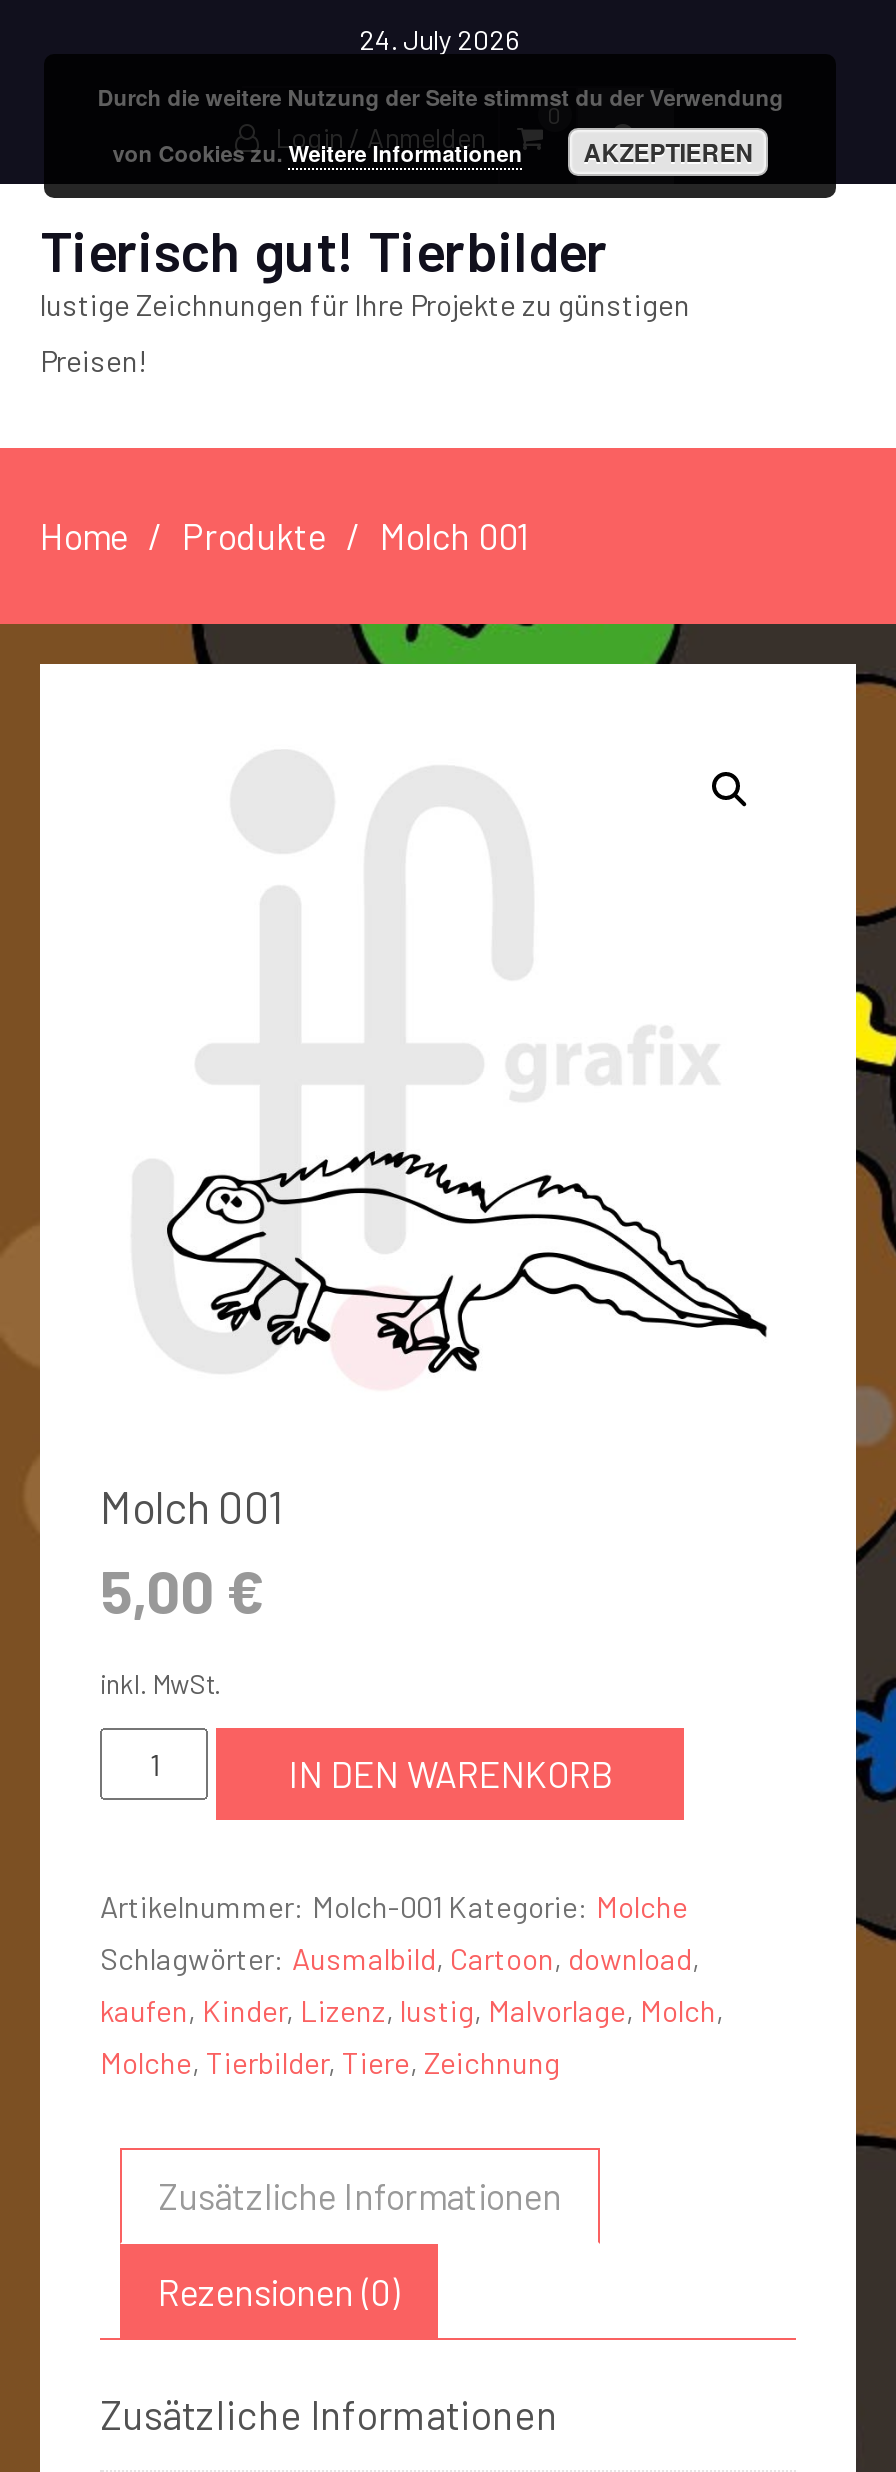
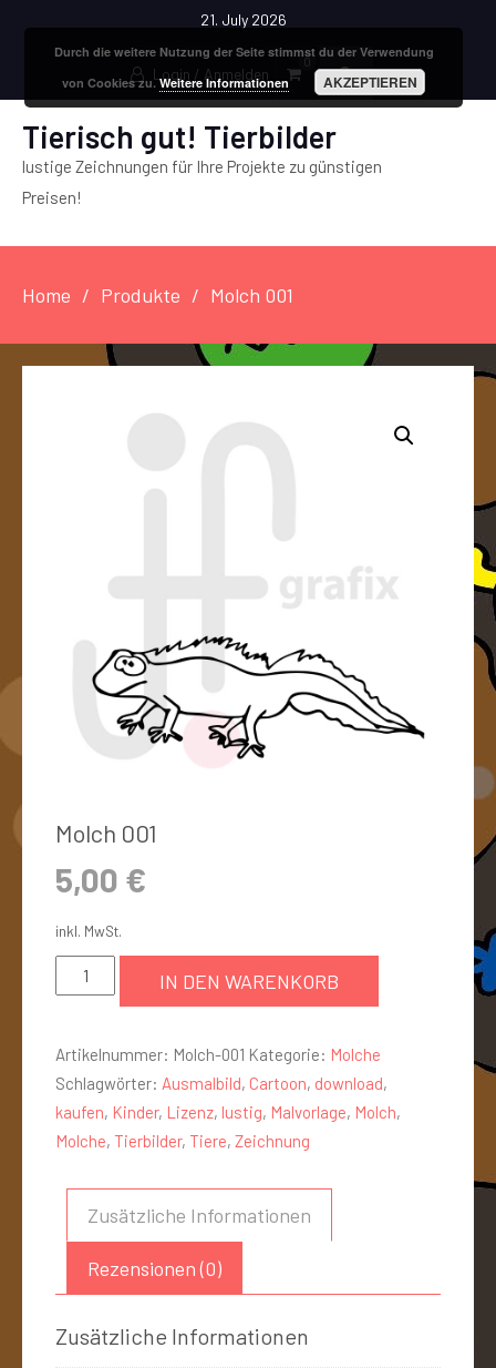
- 24. July 2026
+ 21. July 2026
